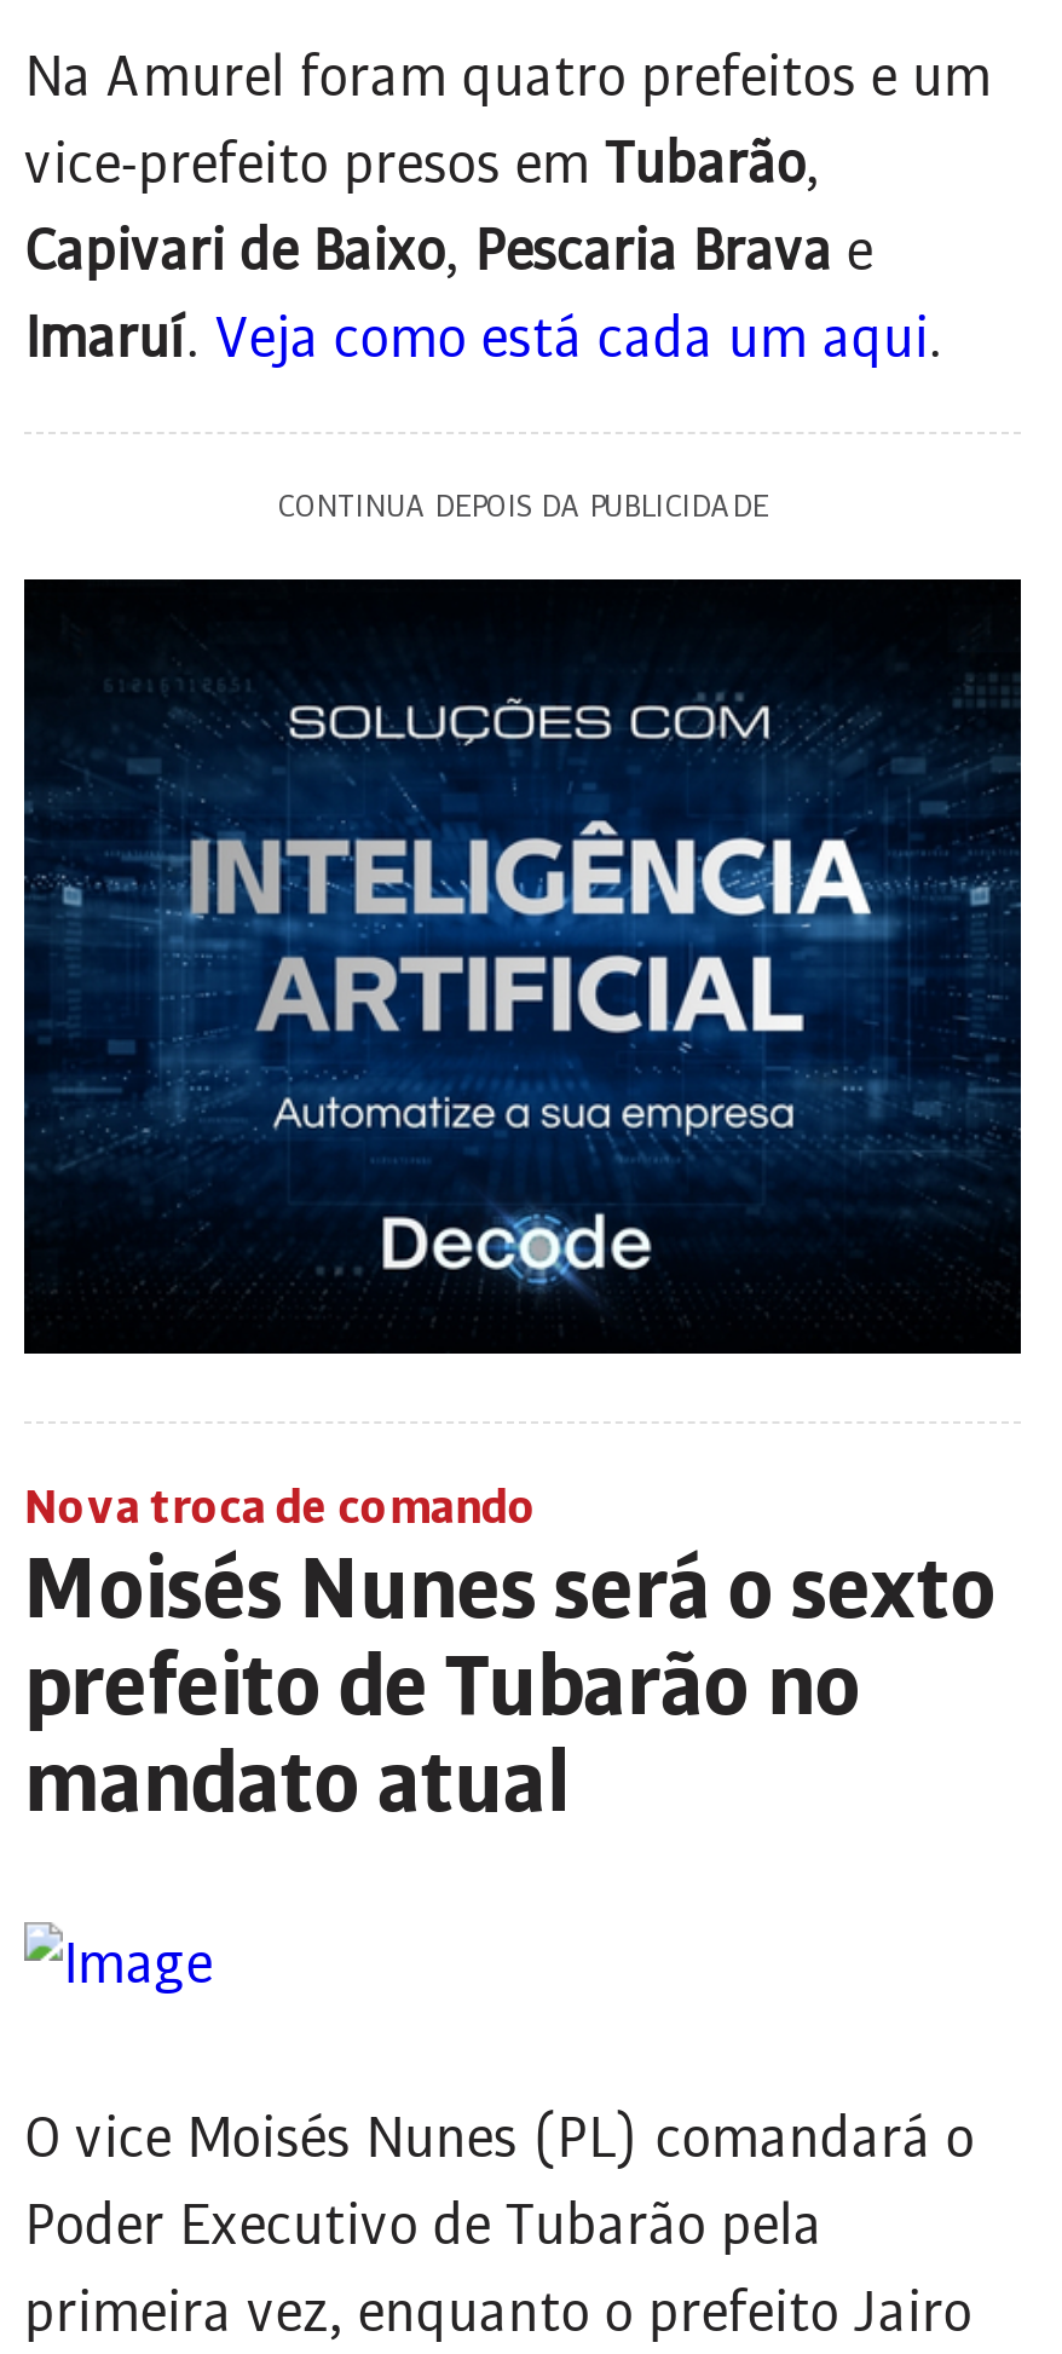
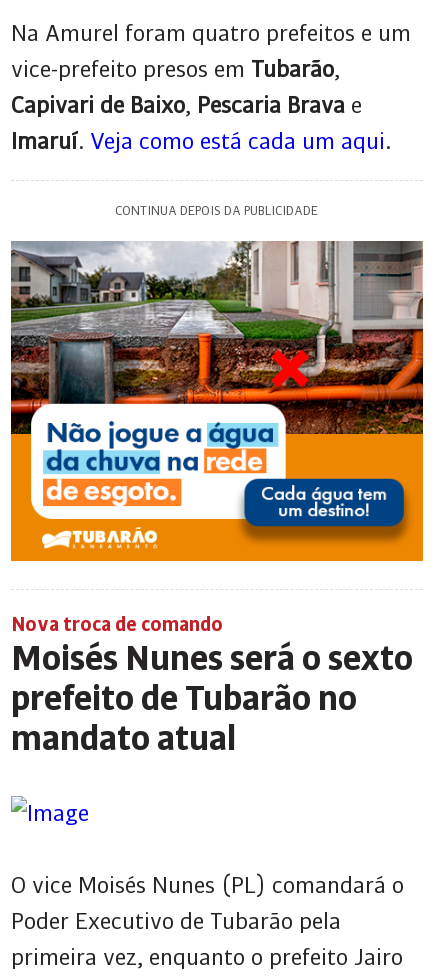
- [image]
+ [image]
